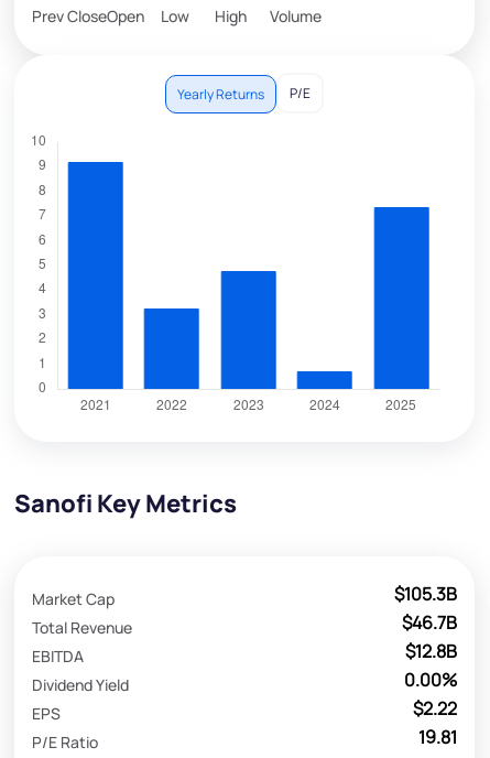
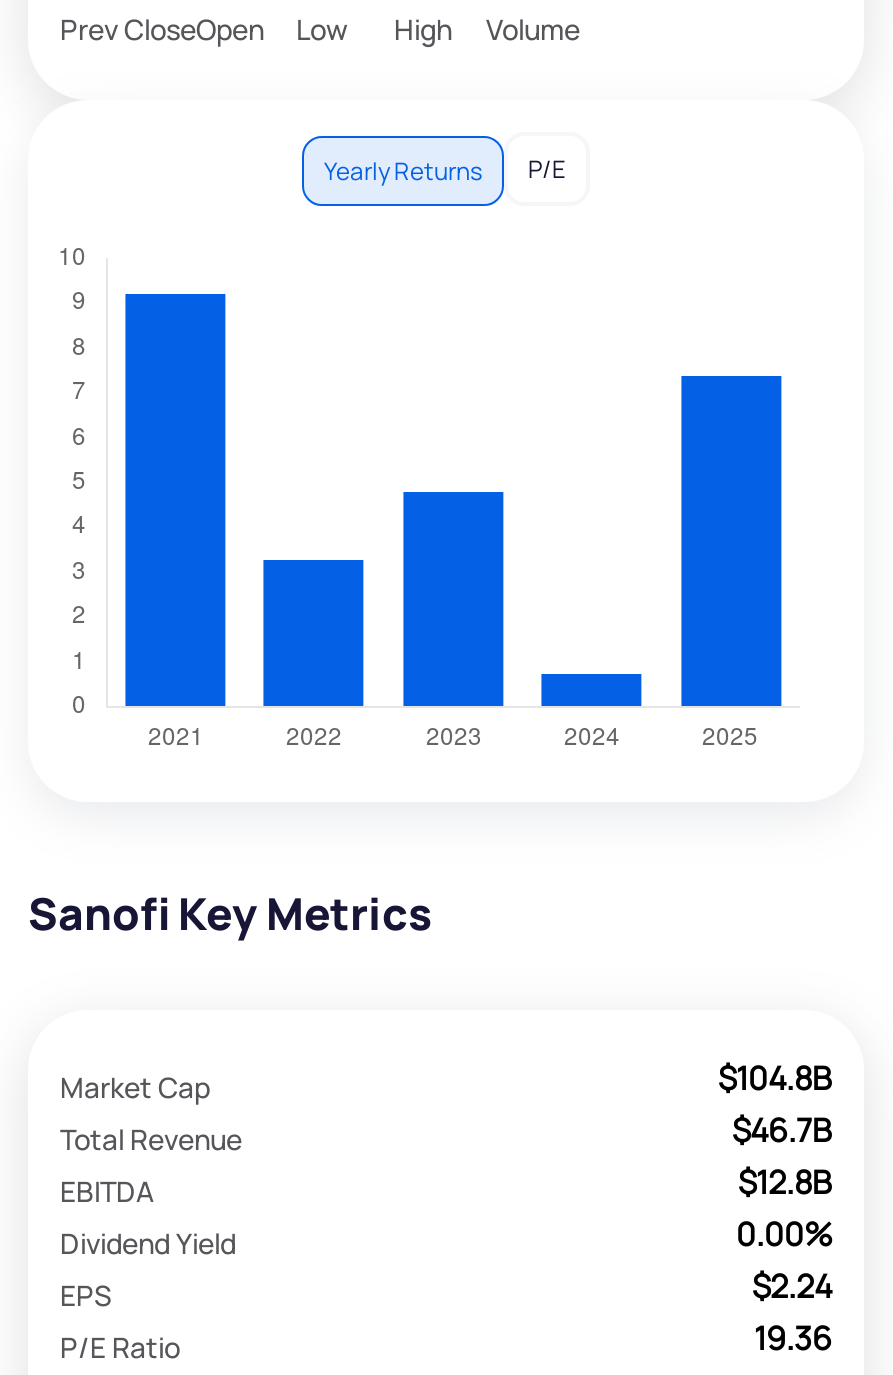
- $105.3B
+ $104.8B

- $2.22
+ $2.24

- 19.81
+ 19.36
